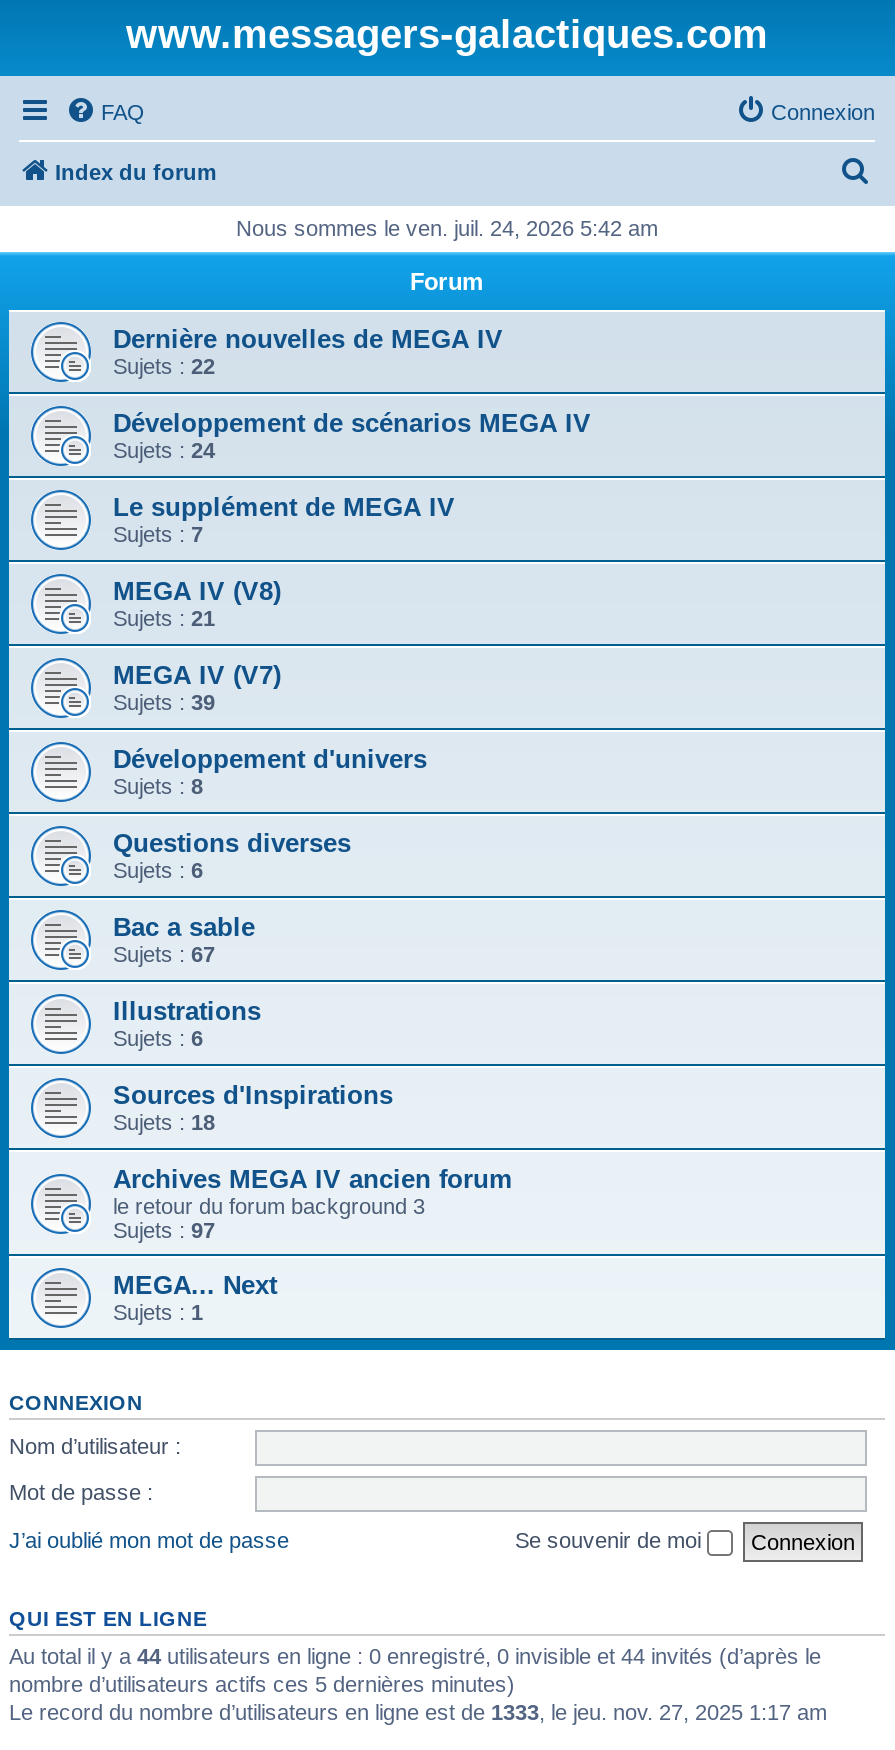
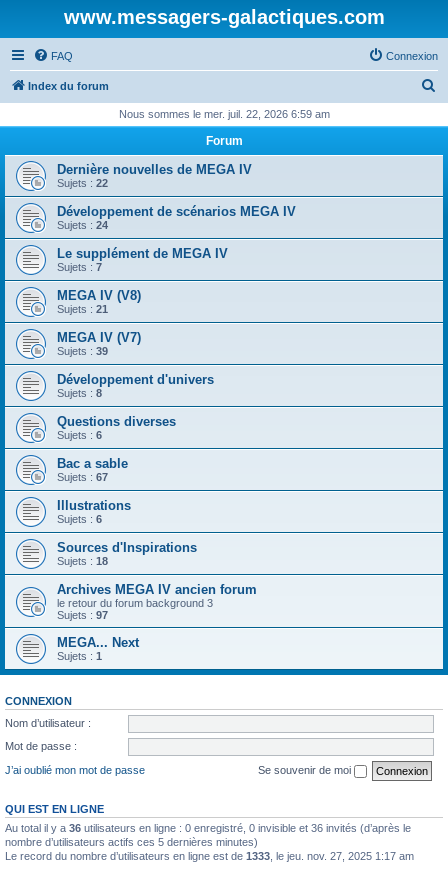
- Nous sommes le ven. juil. 24, 2026 5:42 am
+ Nous sommes le mer. juil. 22, 2026 6:59 am

- Au total il y a 44 utilisateurs en ligne : 0 enregistré, 0 invisible et 44 invités (d’après le
+ Au total il y a 36 utilisateurs en ligne : 0 enregistré, 0 invisible et 36 invités (d’après le
